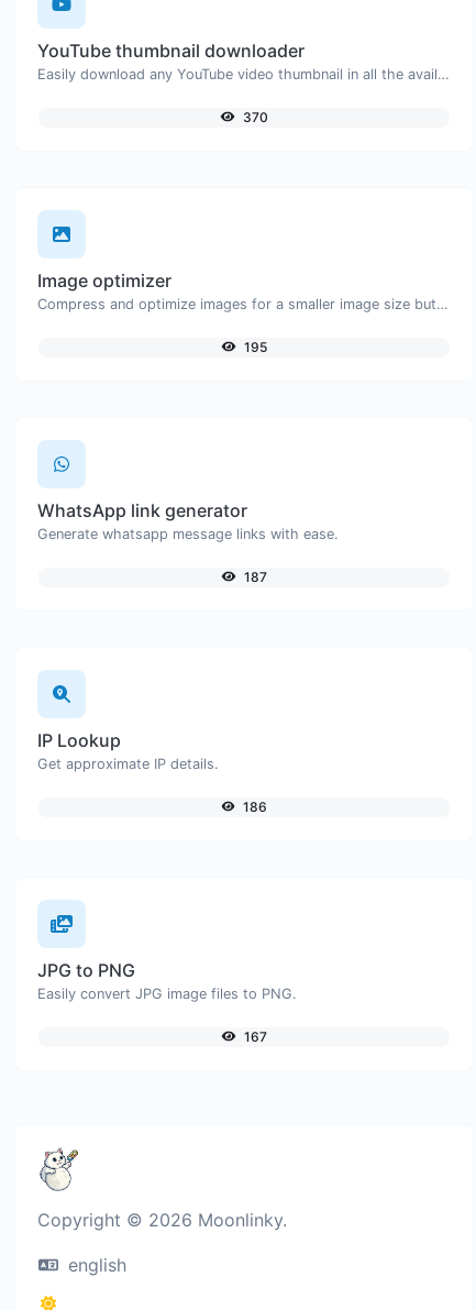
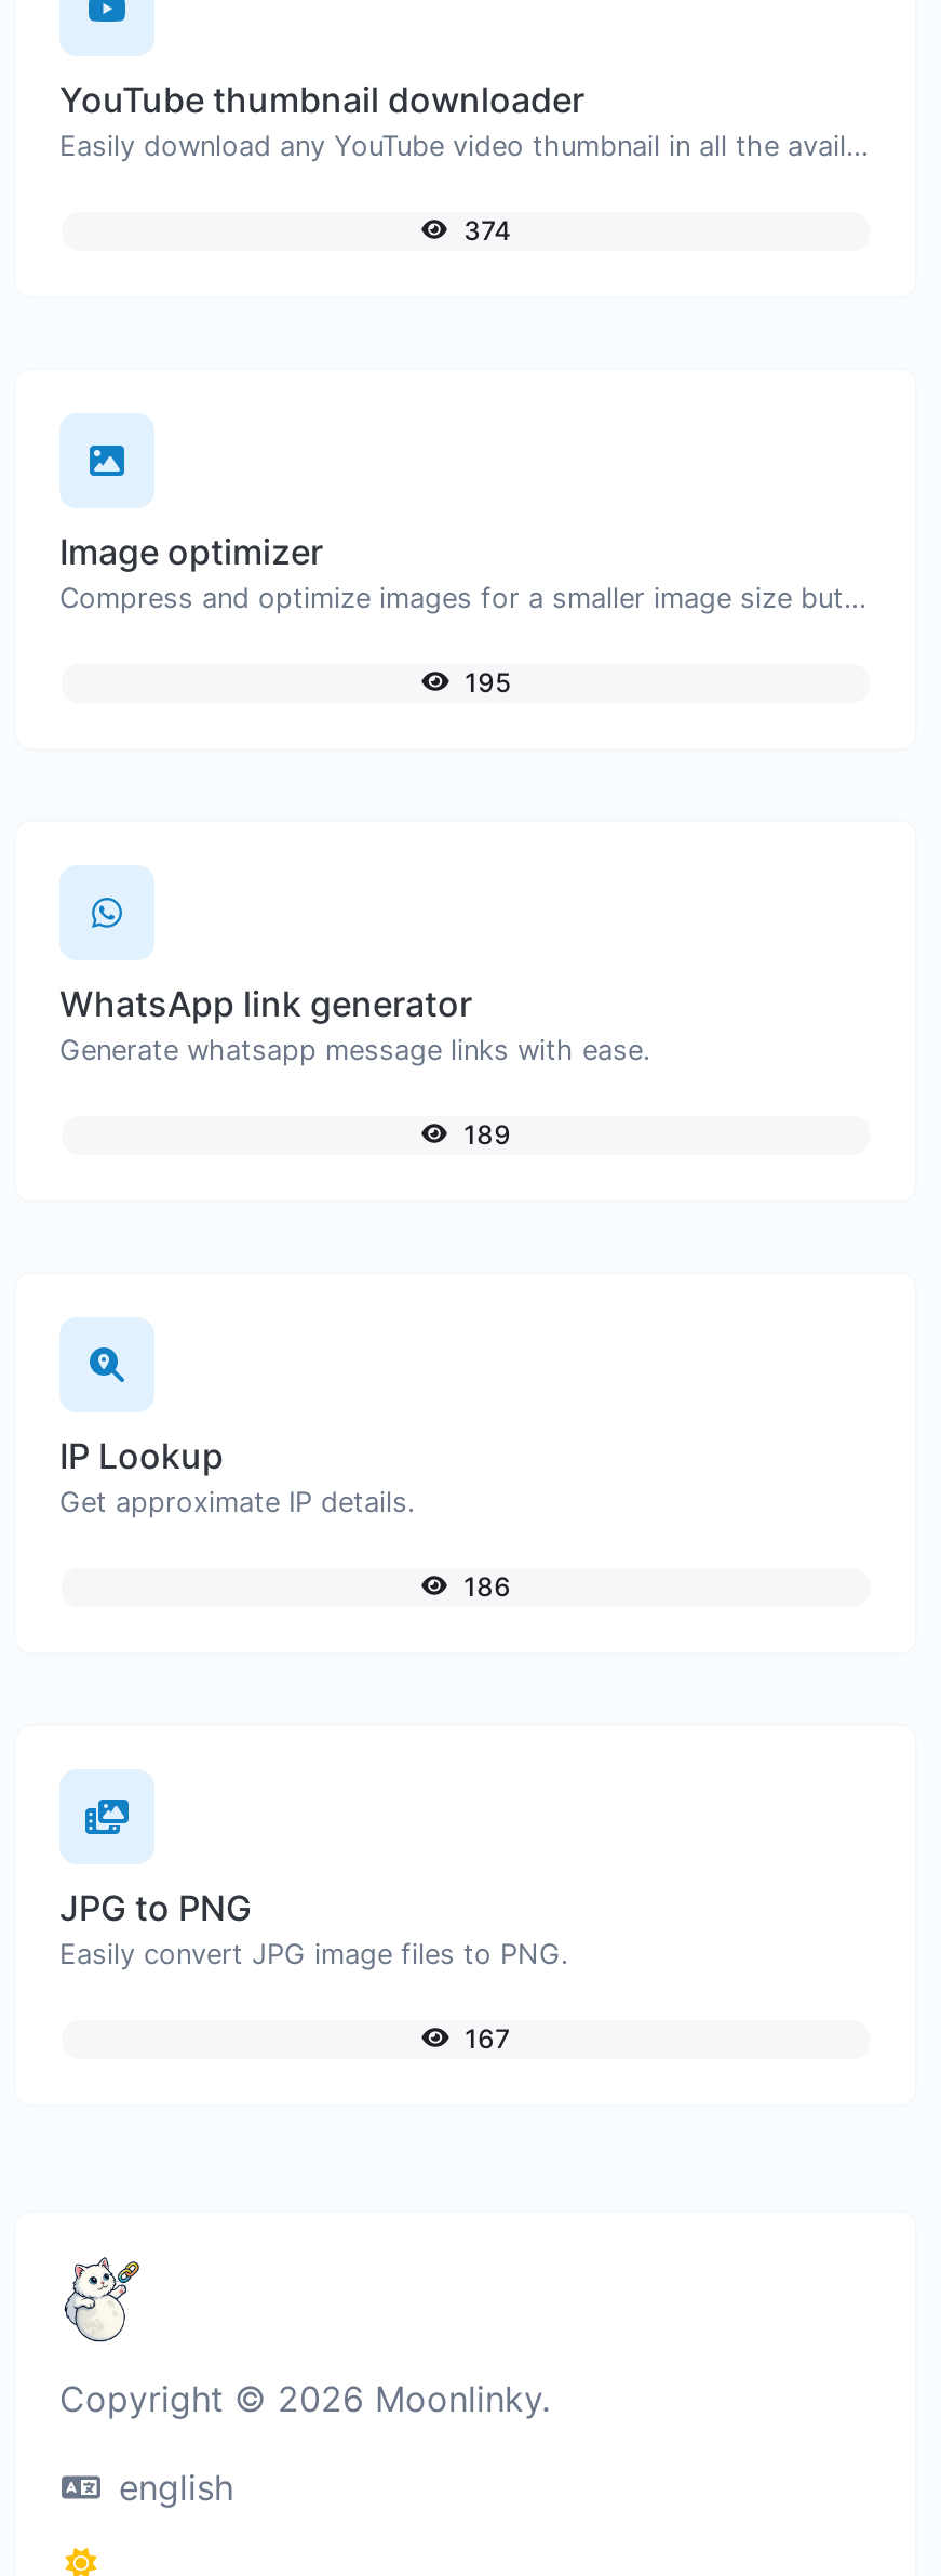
- 370
+ 374

- 187
+ 189
